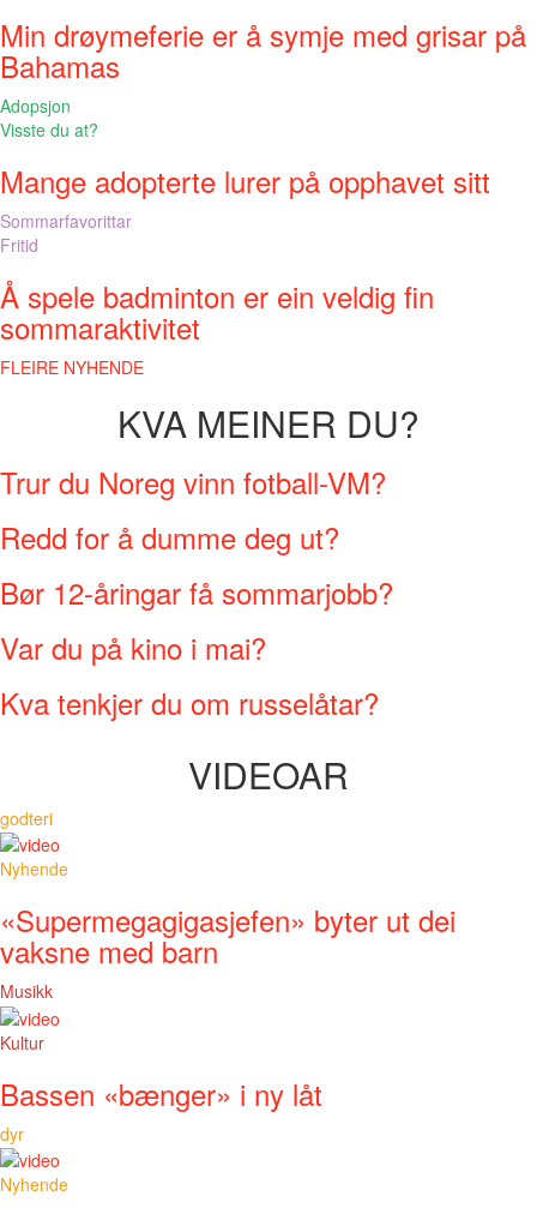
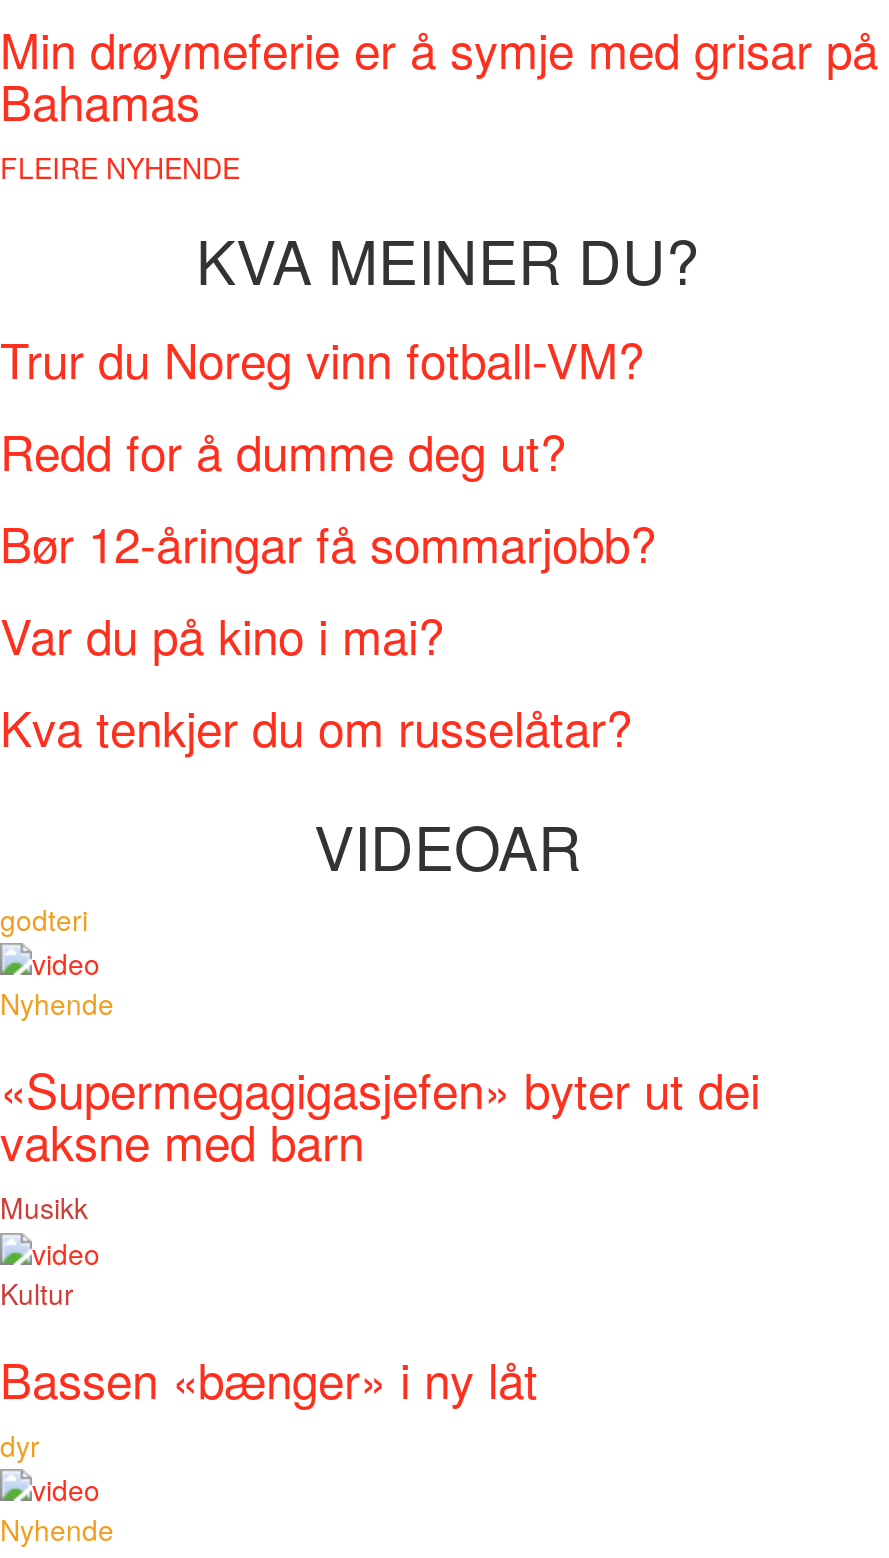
- Adopsjon
- Visste du at?
- Mange adopterte lurer på opphavet sitt
- Sommarfavorittar
- Fritid
- Å spele badminton er ein veldig fin
- sommaraktivitet
